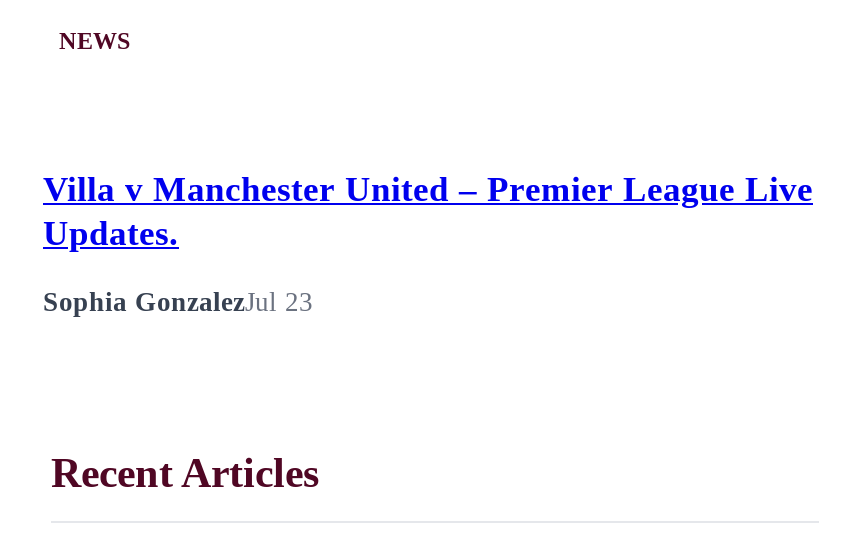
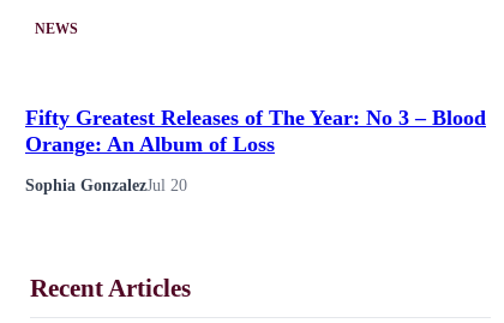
- Villa v Manchester United – Premier League Live
- Updates.
+ Fifty Greatest Releases of The Year: No 3 – Blood
+ Orange: An Album of Loss

- Sophia GonzalezJul 23
+ Sophia GonzalezJul 20
